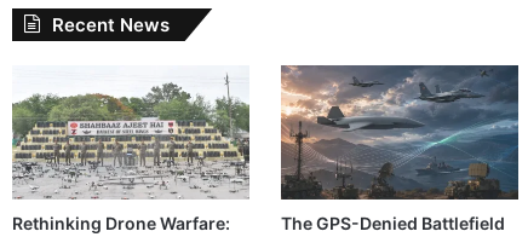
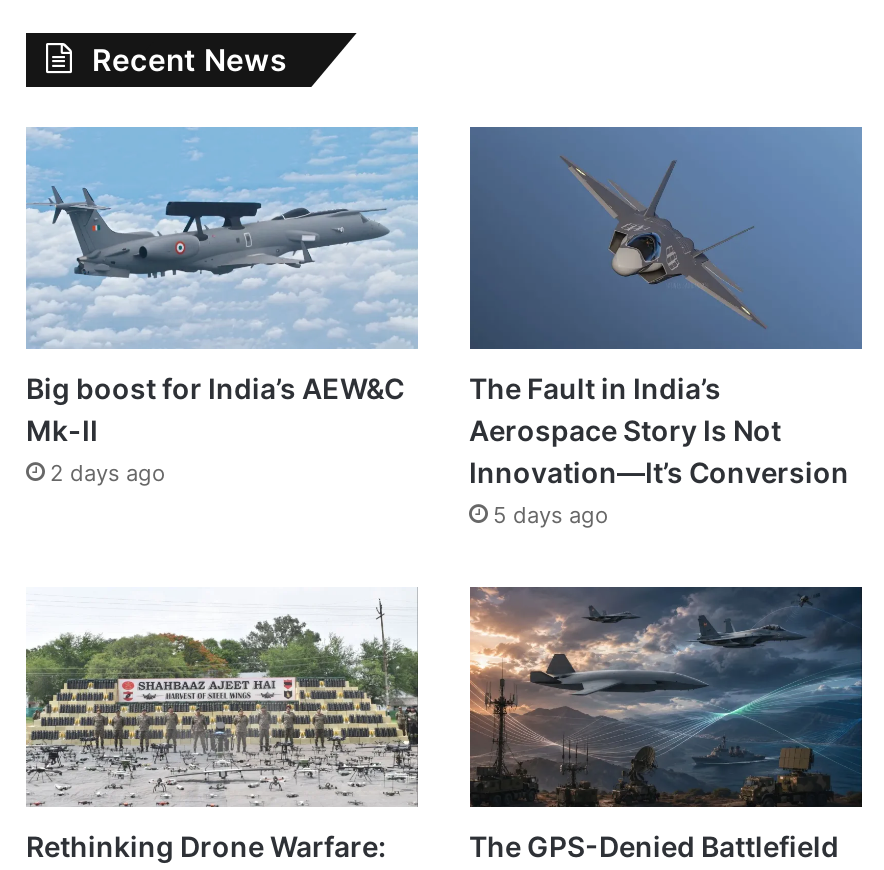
+ [image]
+ Big boost for India’s AEW&C
+ Mk-II
+ 2 days ago

+ [image]
+ The Fault in India’s
+ Aerospace Story Is Not
+ Innovation—It’s Conversion
+ 5 days ago
